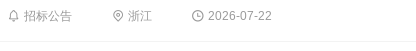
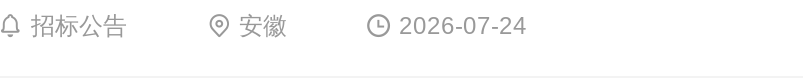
- 浙江
- 2026-07-22
+ 安徽
+ 2026-07-24
